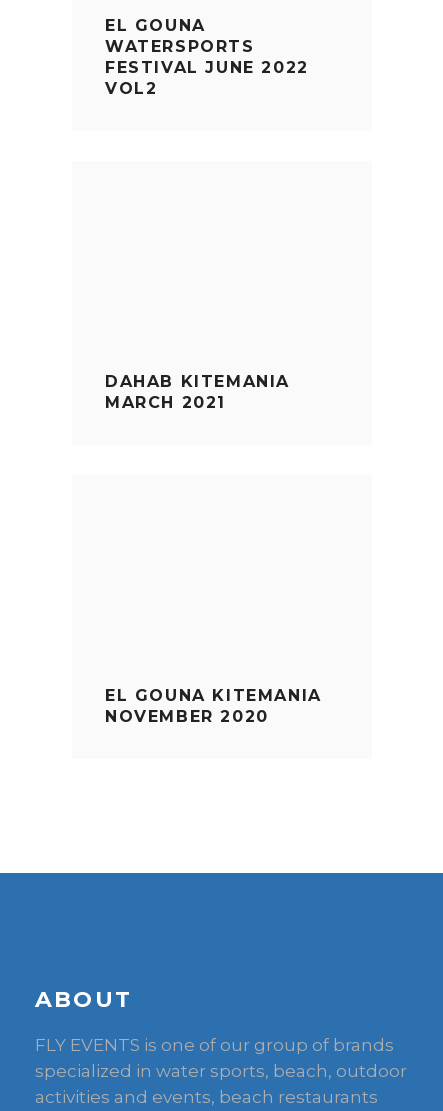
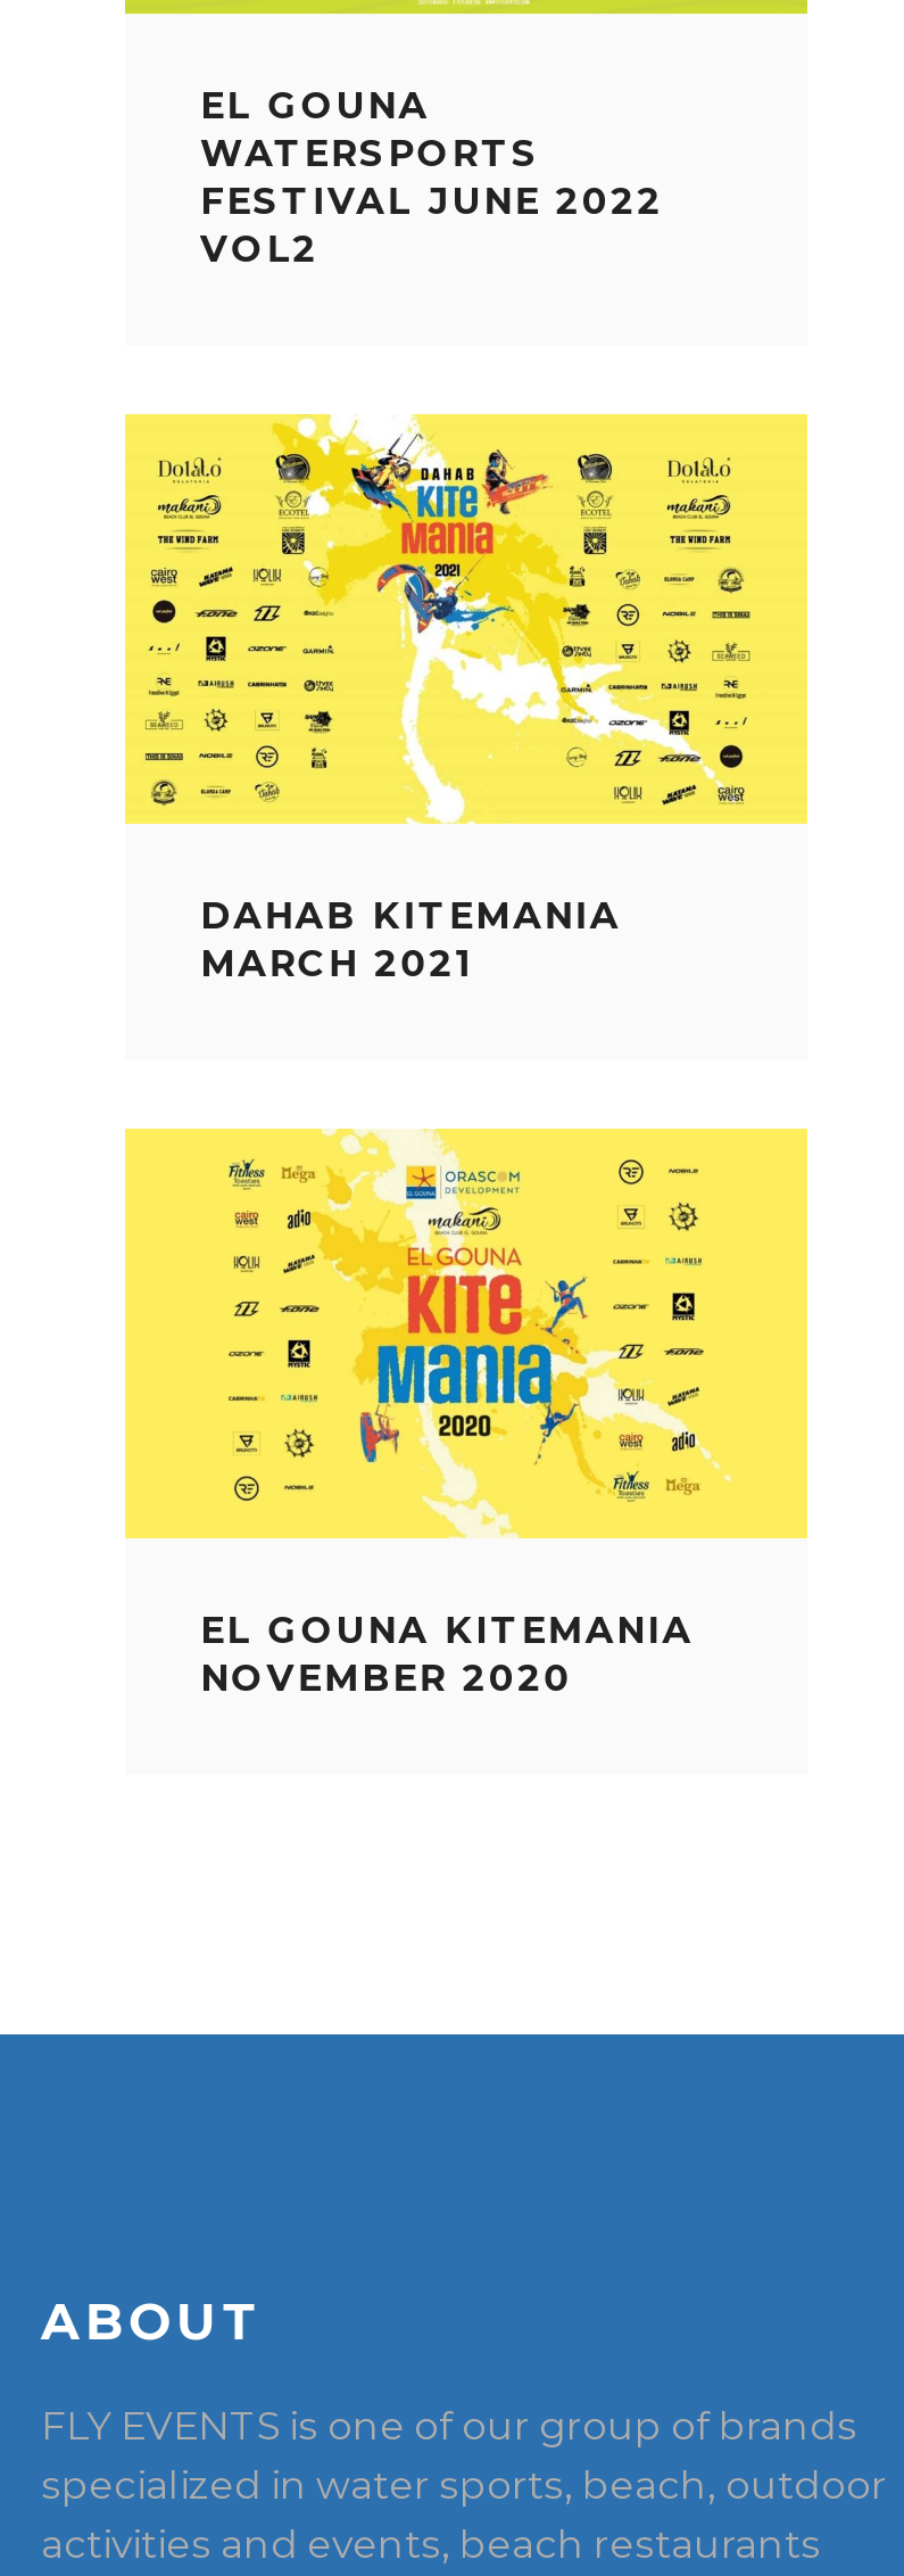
+ [image]

+ [image]
